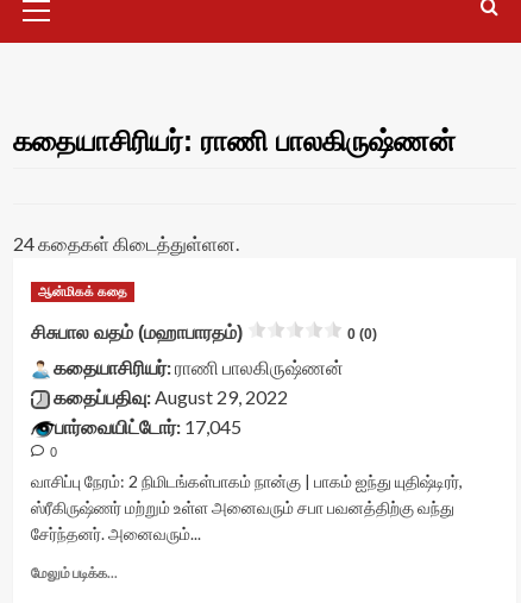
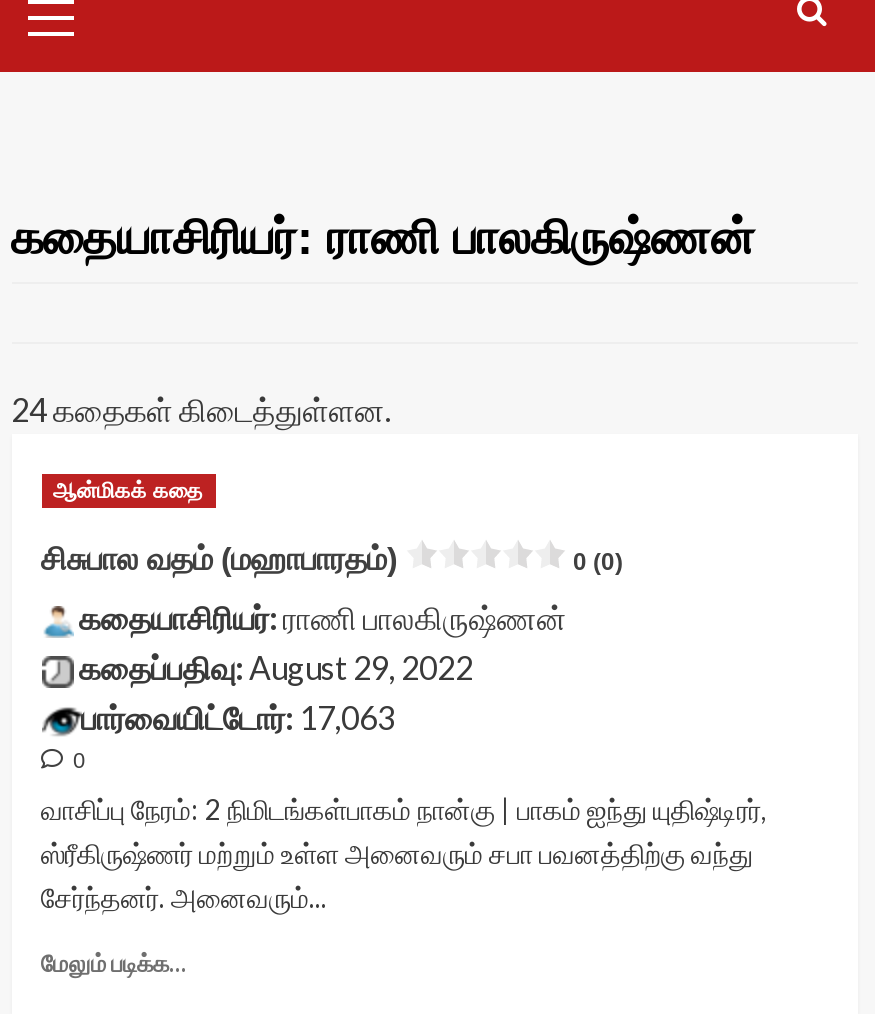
- பார்வையிட்டோர்: 17,045
+ பார்வையிட்டோர்: 17,063
